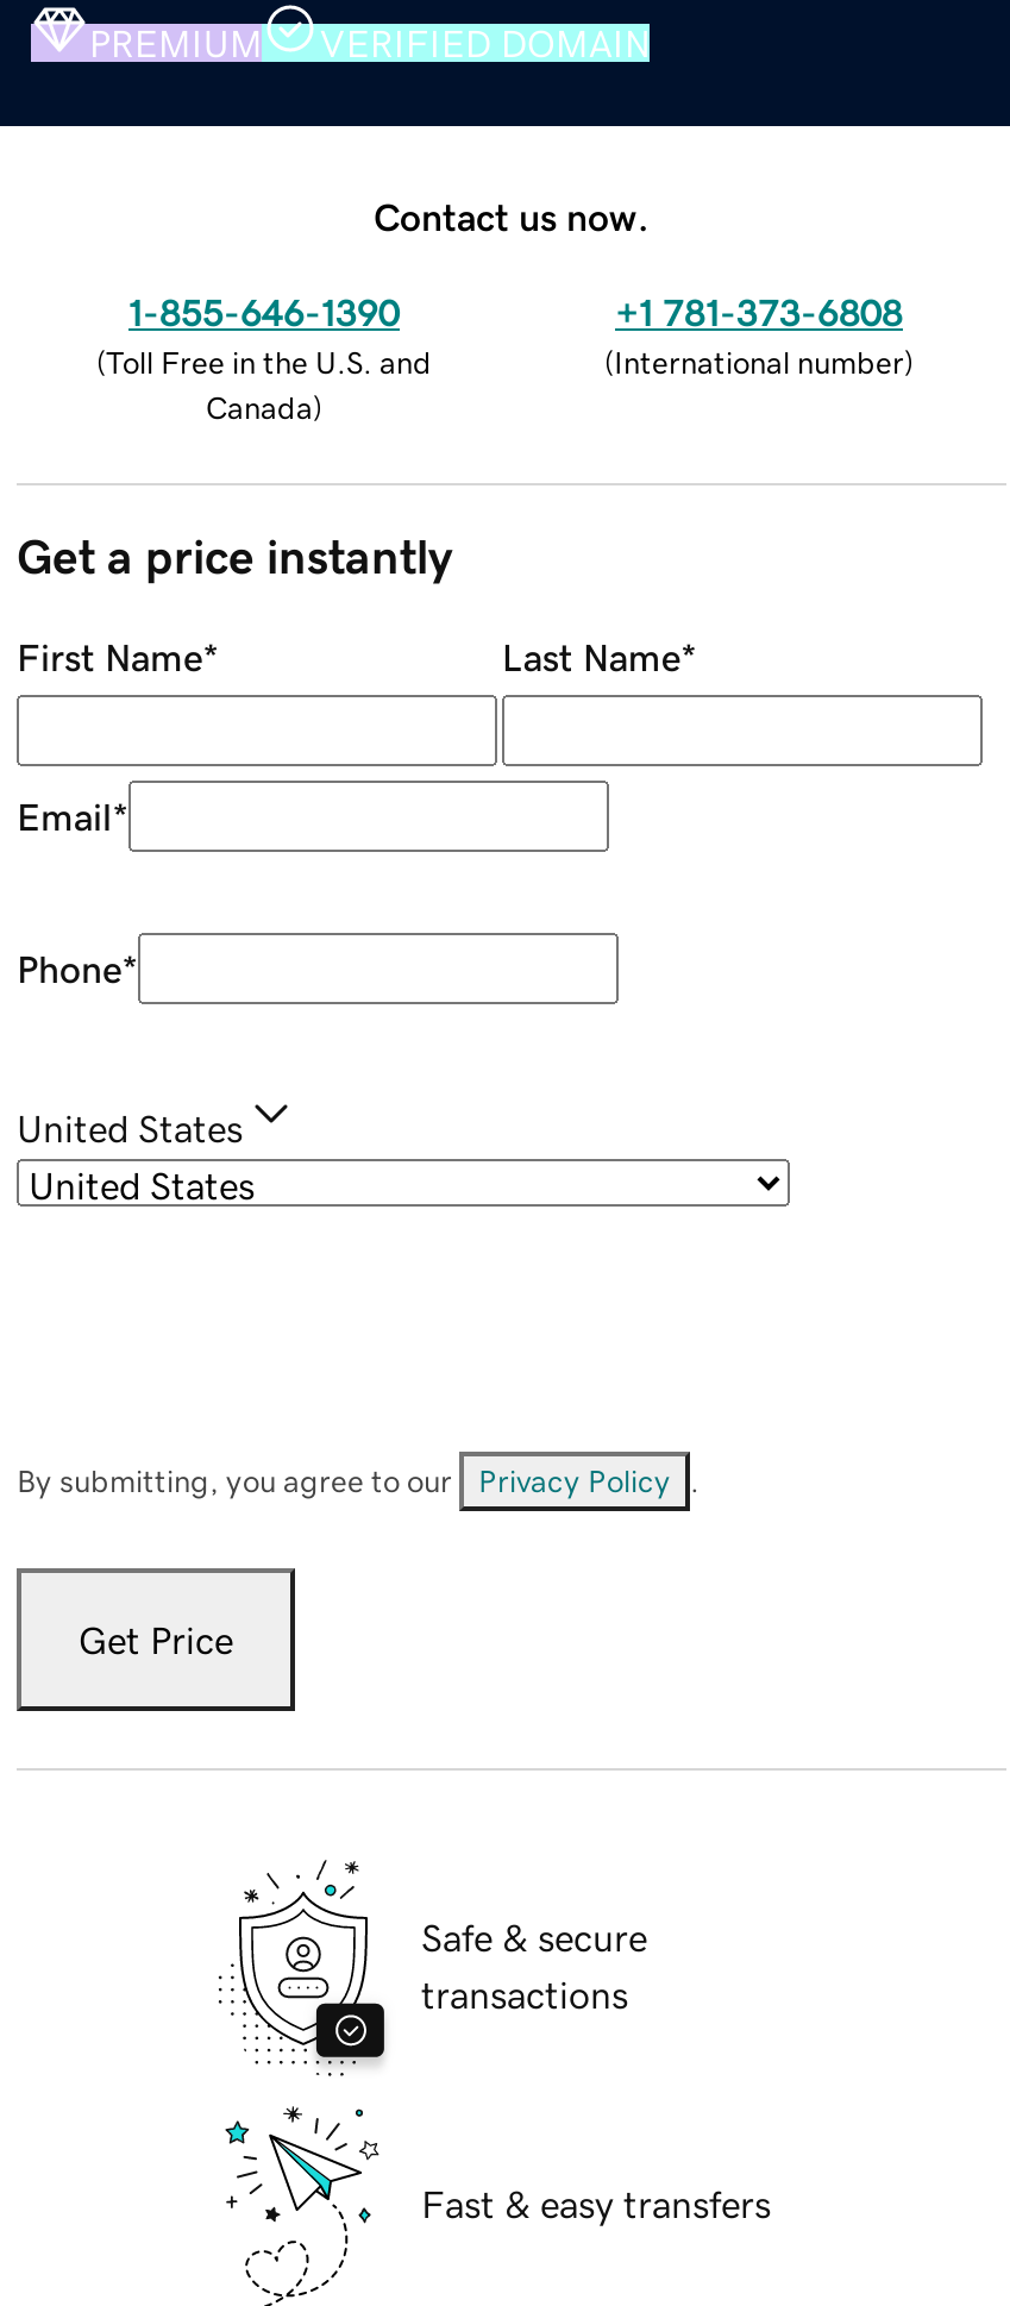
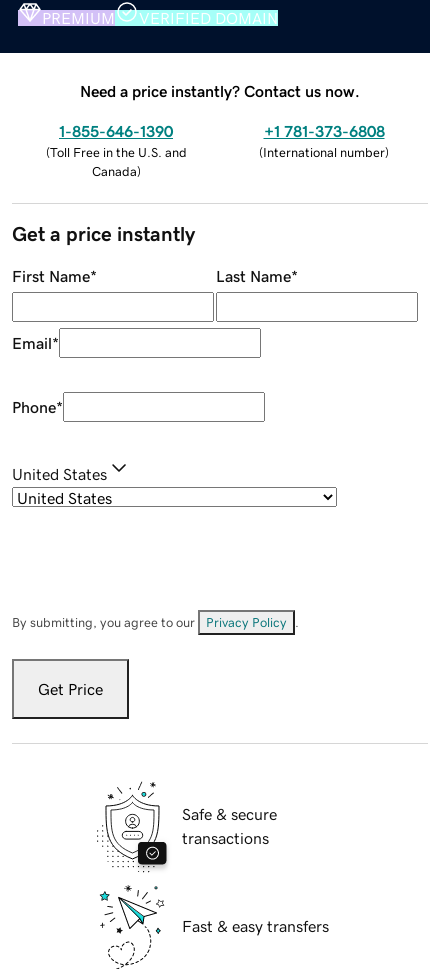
- Contact us now.
+ Need a price instantly? Contact us now.
